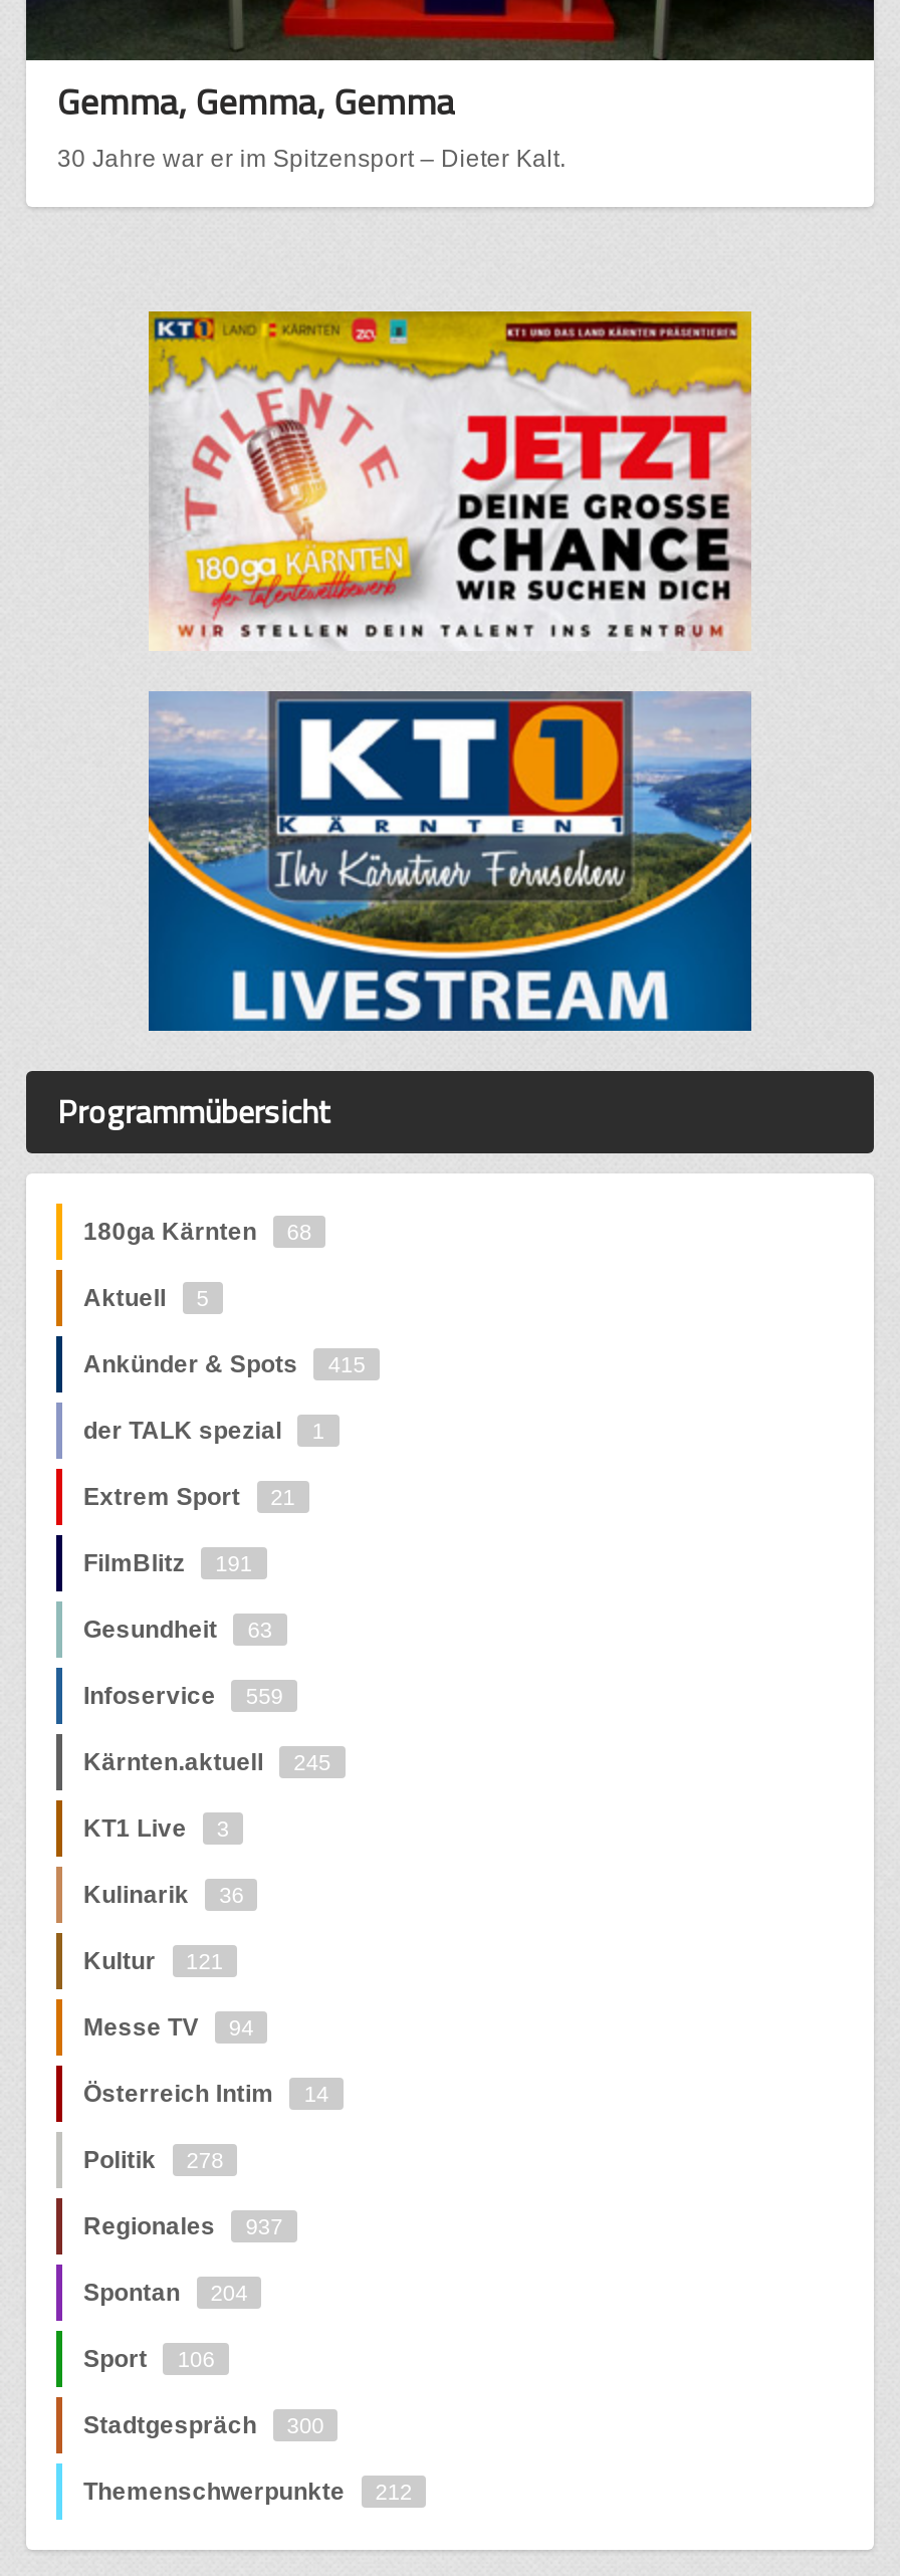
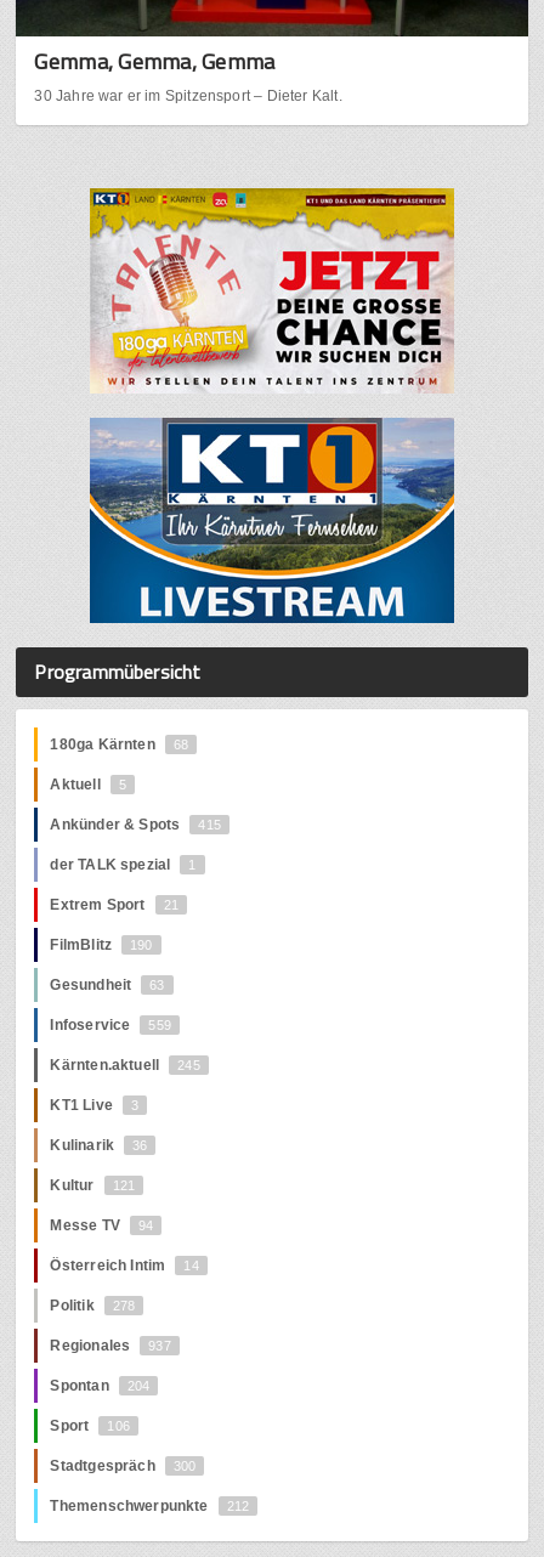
- FilmBlitz 191
+ FilmBlitz 190
